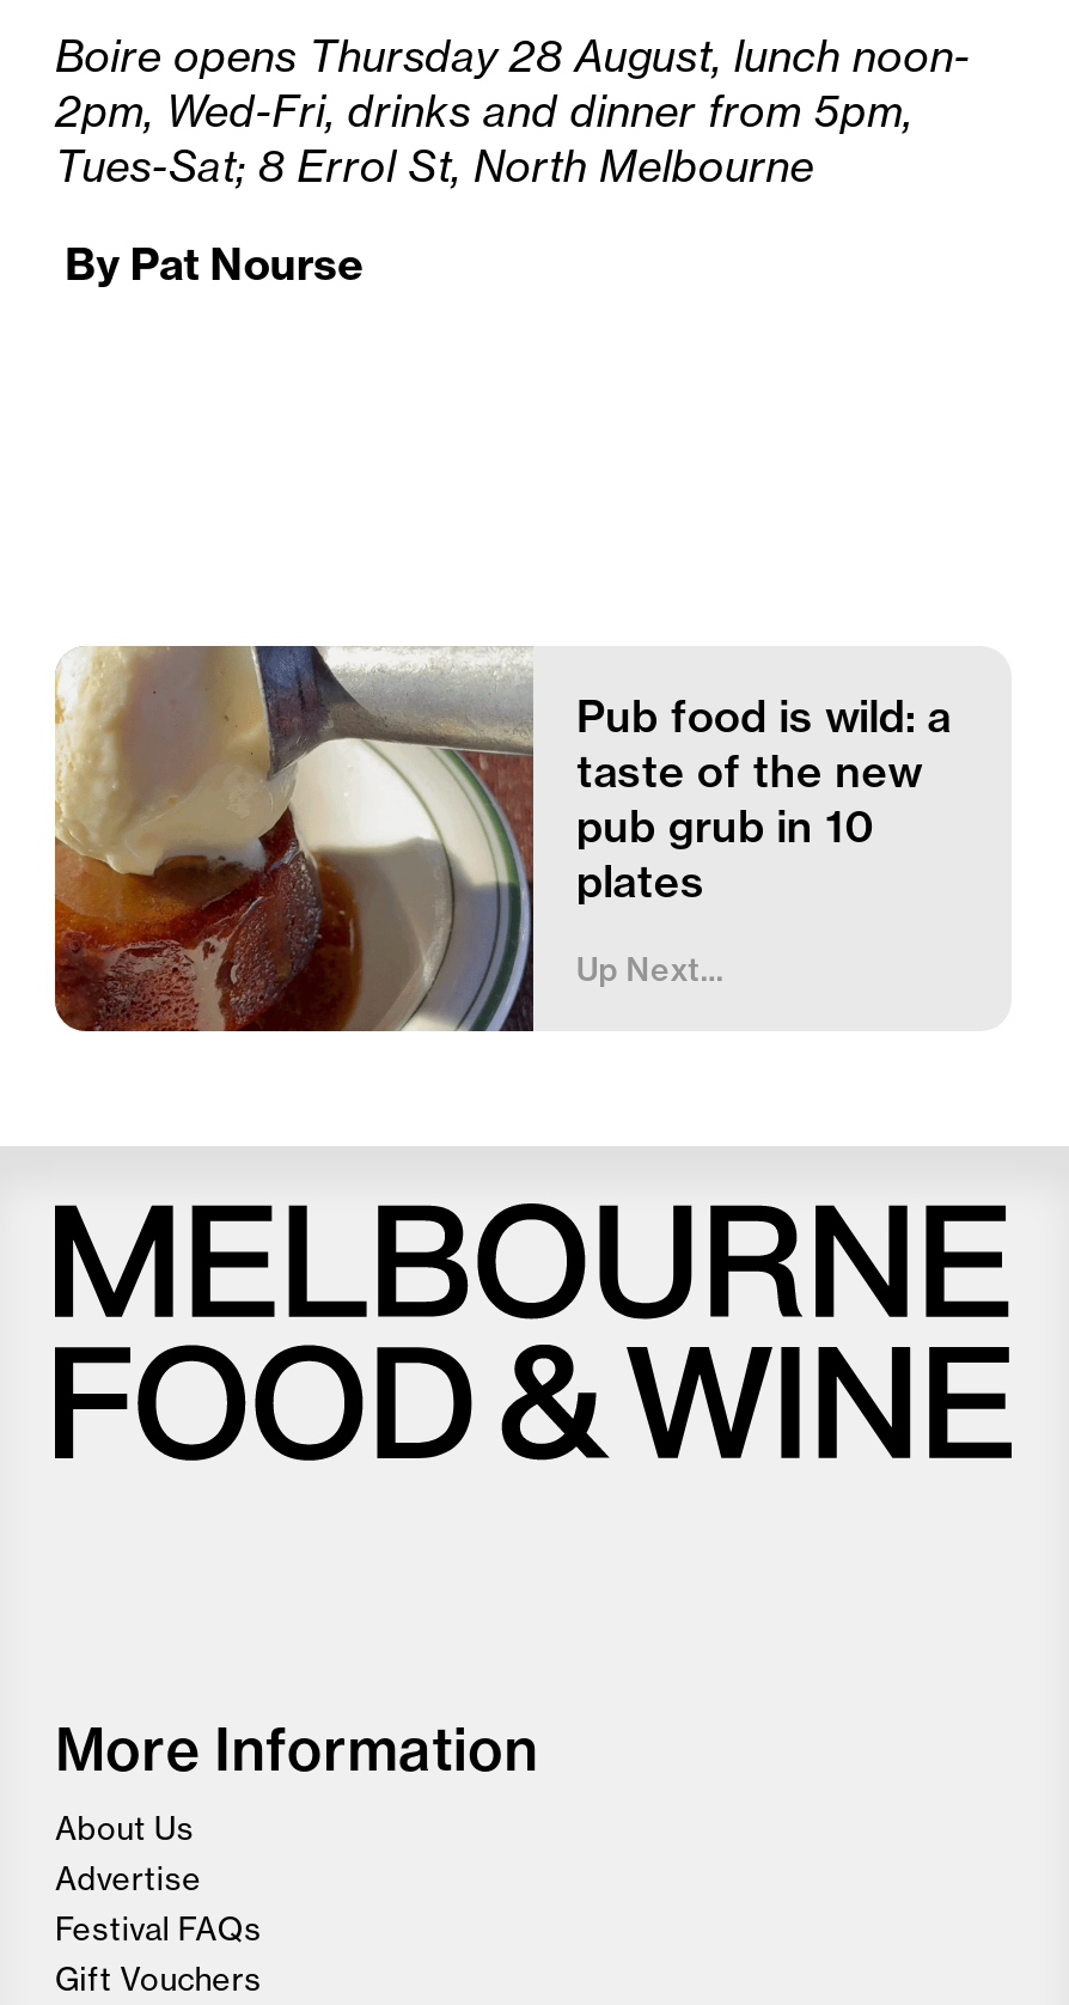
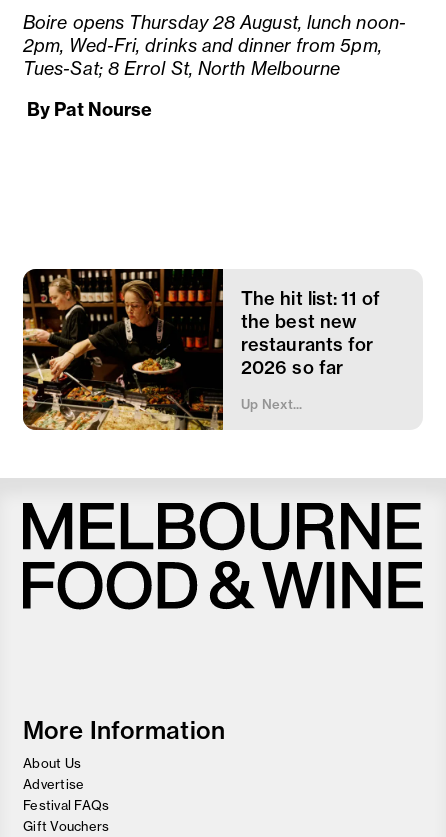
- [image]
- Pub food is wild: a
- taste of the new
- pub grub in 10
- plates
+ [image]
+ The hit list: 11 of
+ the best new
+ restaurants for
+ 2026 so far
